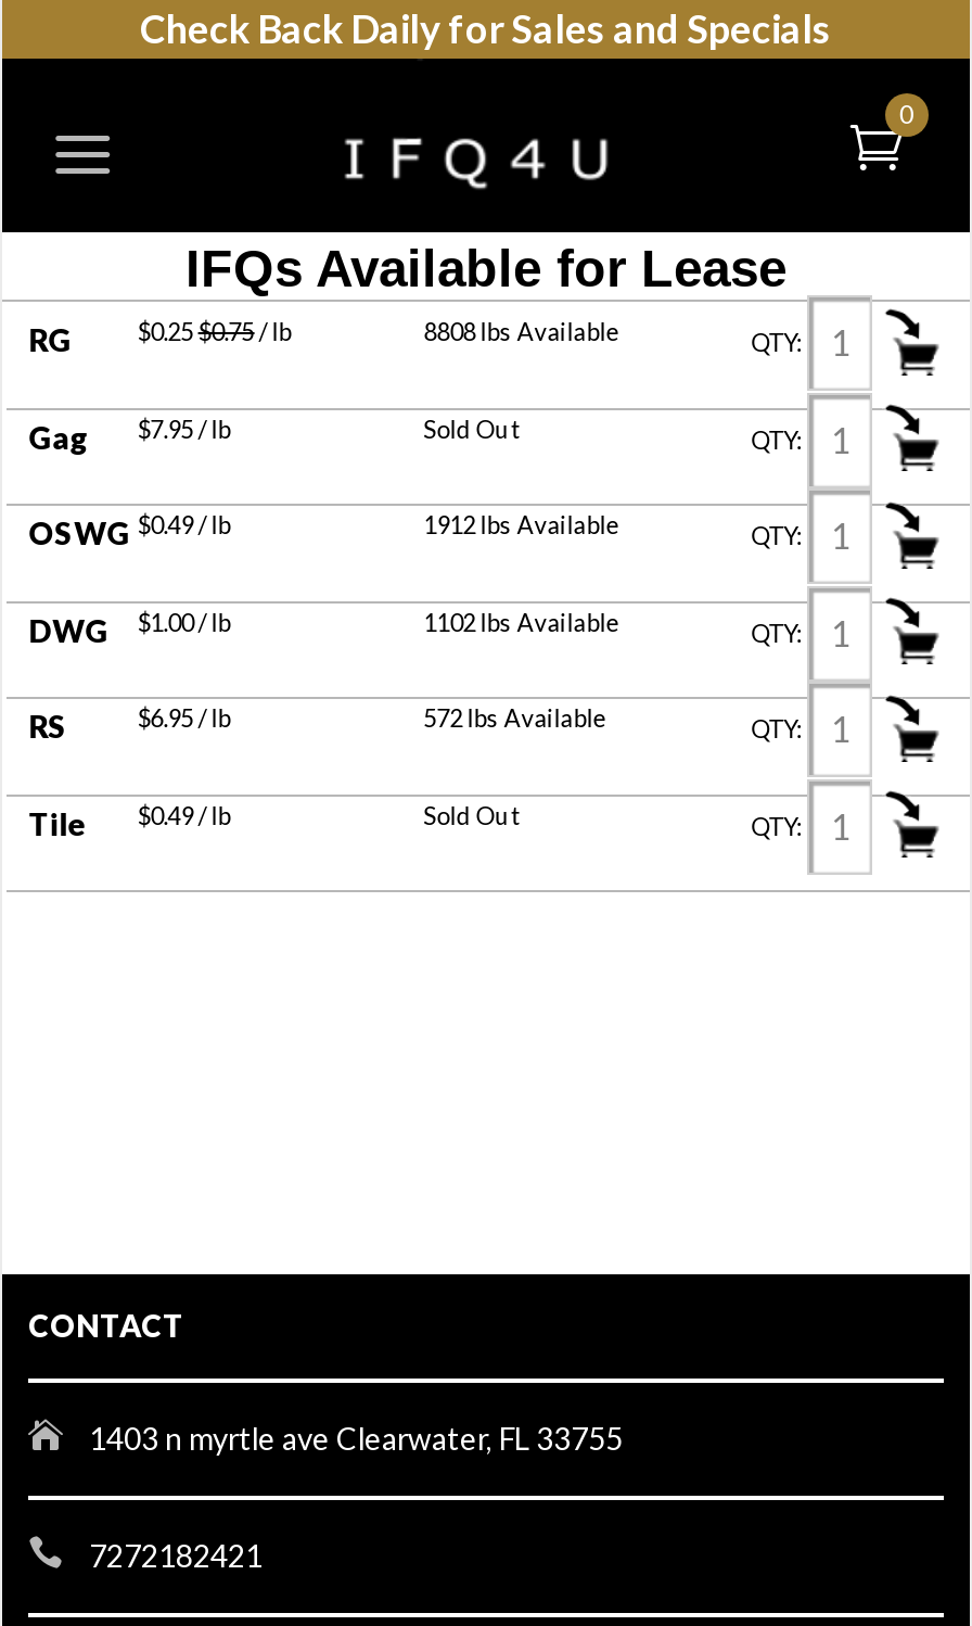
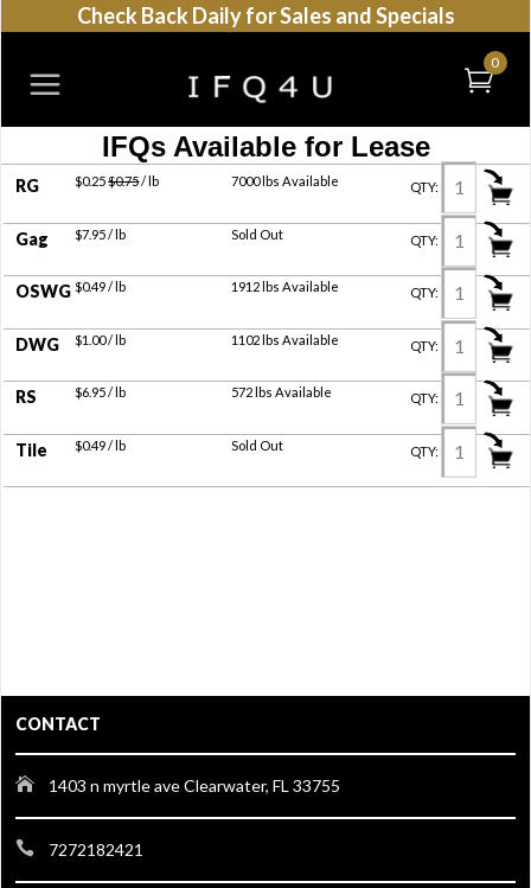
- 8808 lbs Available
+ 7000 lbs Available
